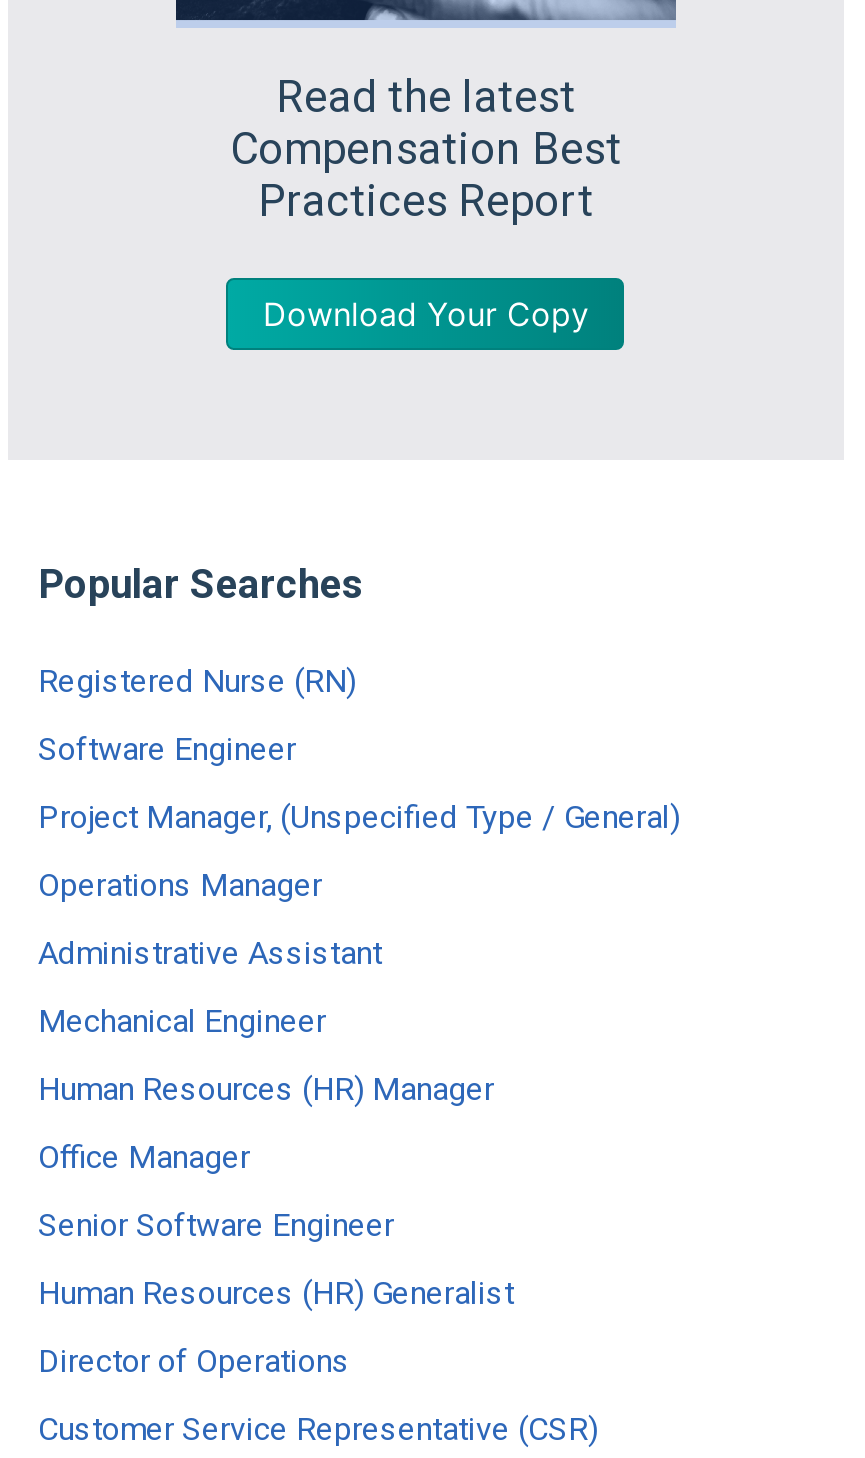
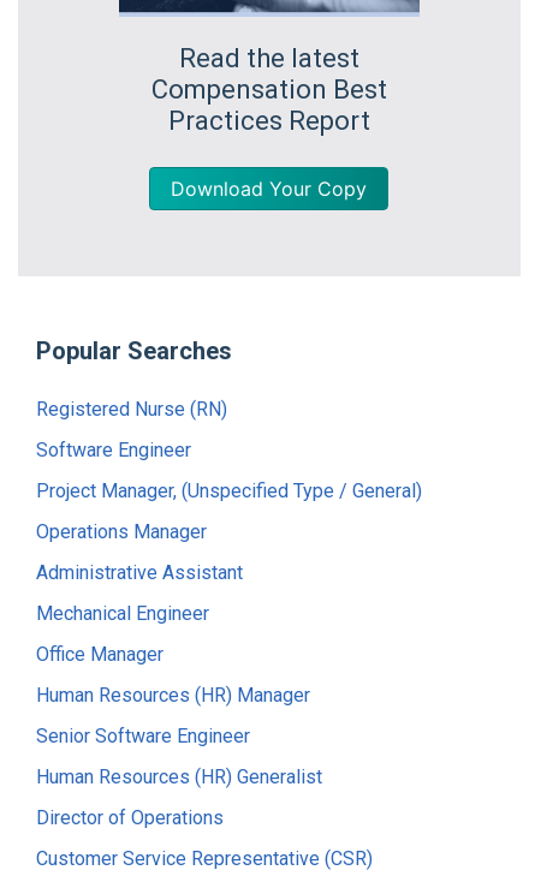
moved down: Human Resources (HR) Manager

moved up: Office Manager
